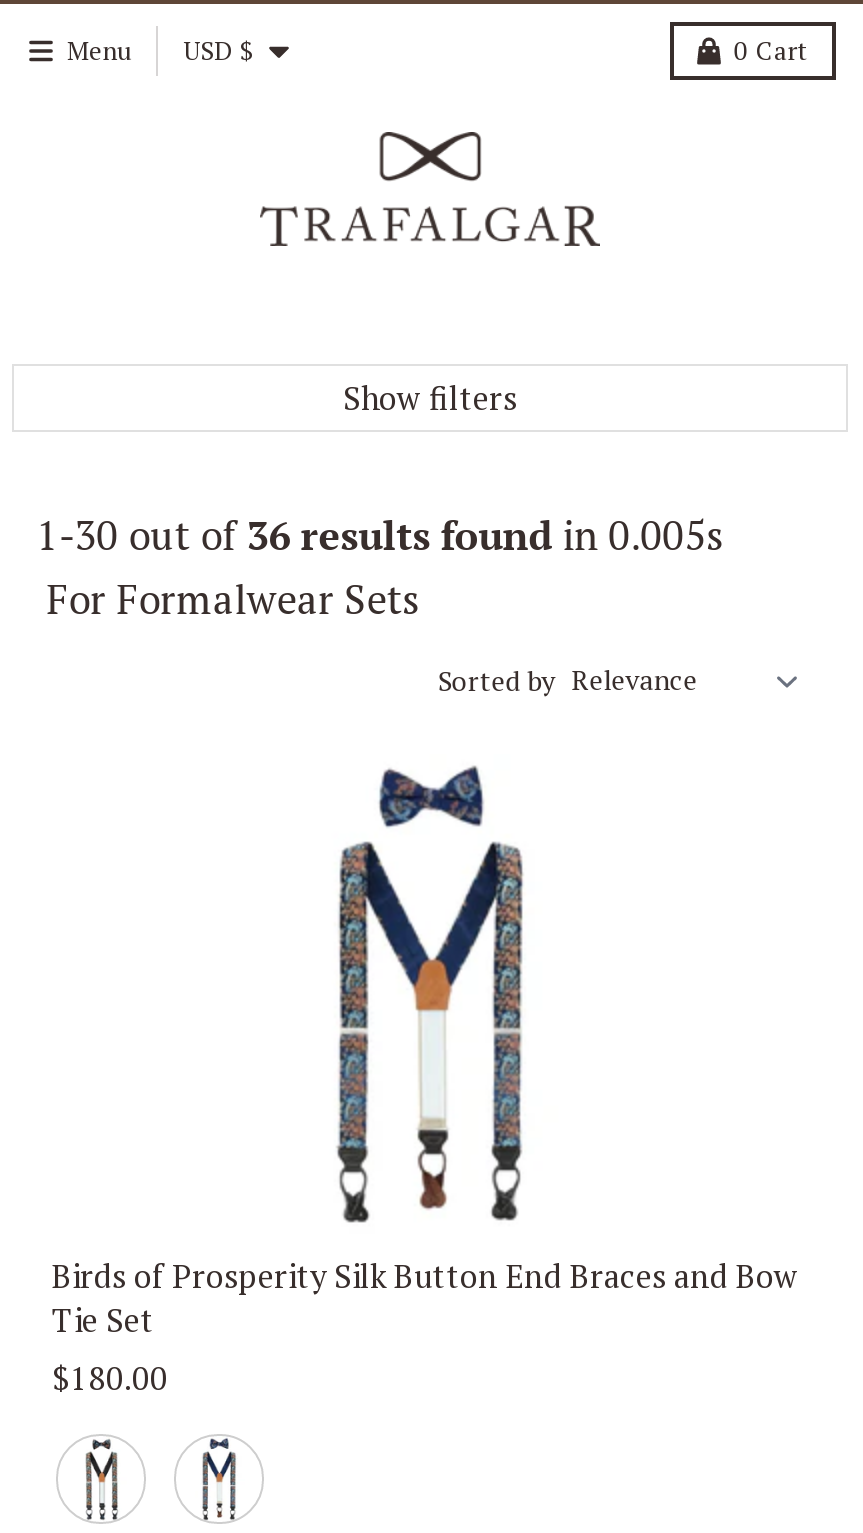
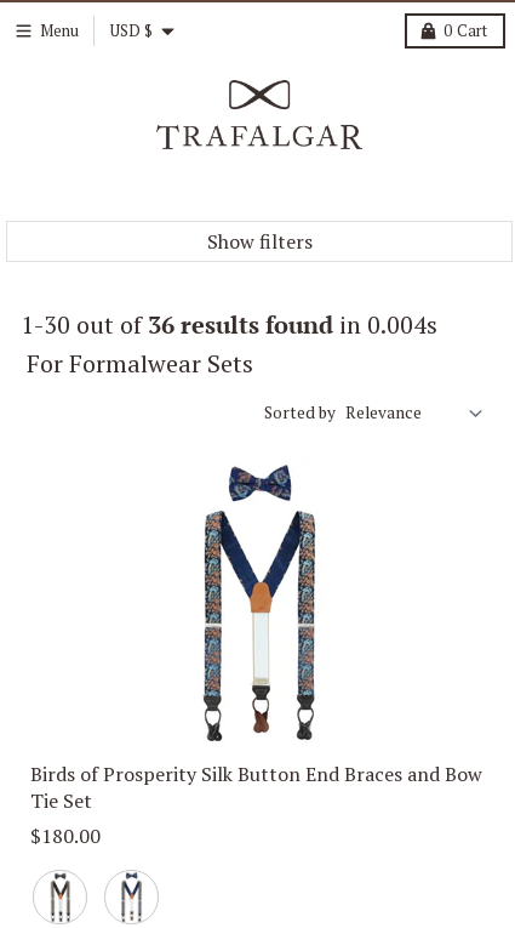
- 1-30 out of 36 results found in 0.005s
+ 1-30 out of 36 results found in 0.004s
